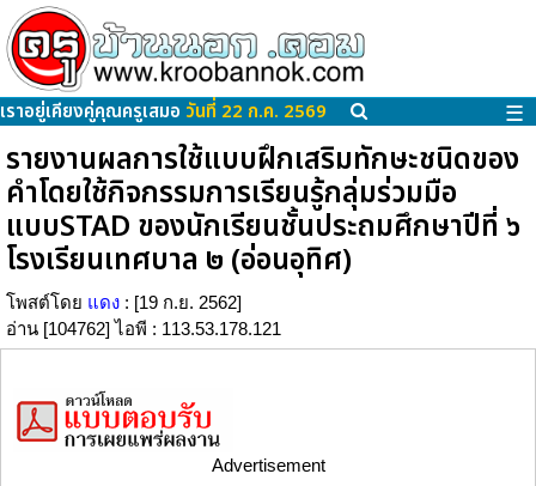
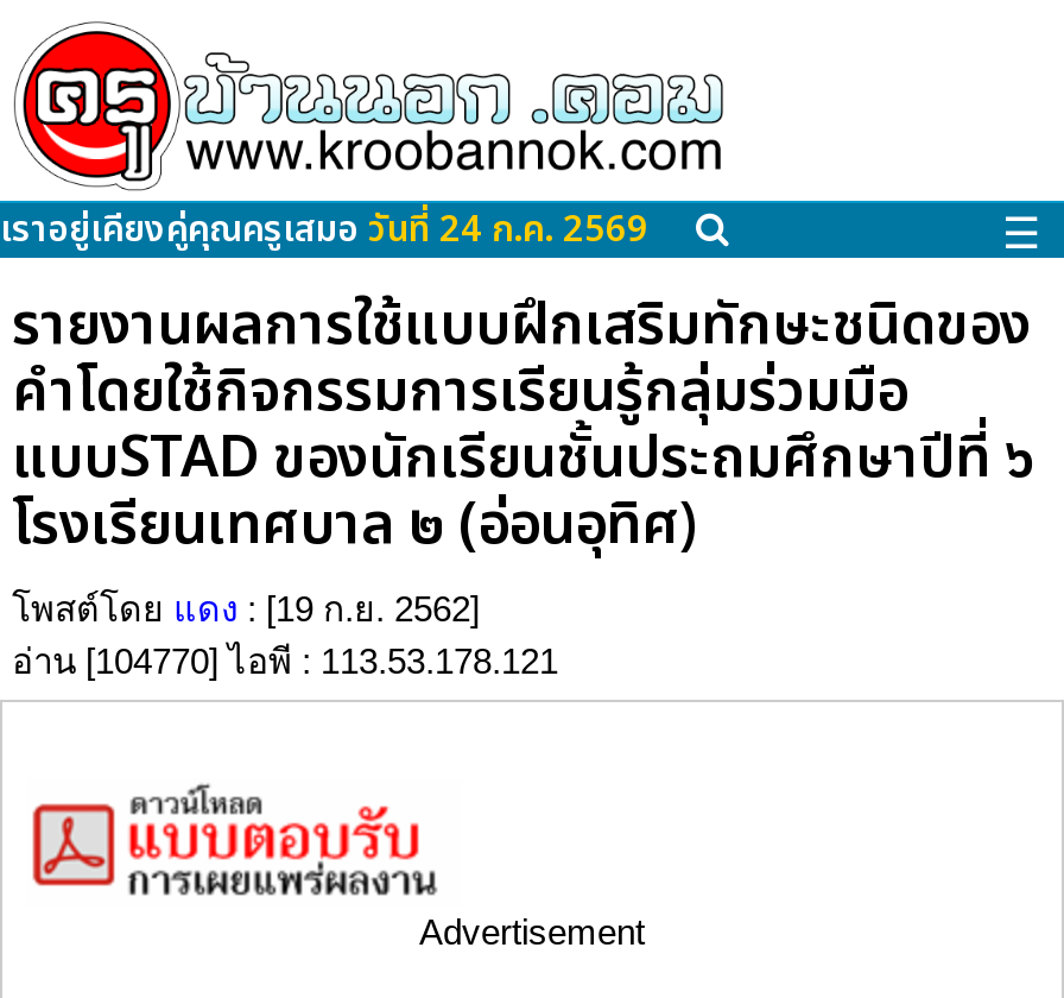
- เราอยู่เคียงคู่คุณครูเสมอ วันที่ 22 ก.ค. 2569
+ เราอยู่เคียงคู่คุณครูเสมอ วันที่ 24 ก.ค. 2569

- อ่าน [104762] ไอพี : 113.53.178.121
+ อ่าน [104770] ไอพี : 113.53.178.121
